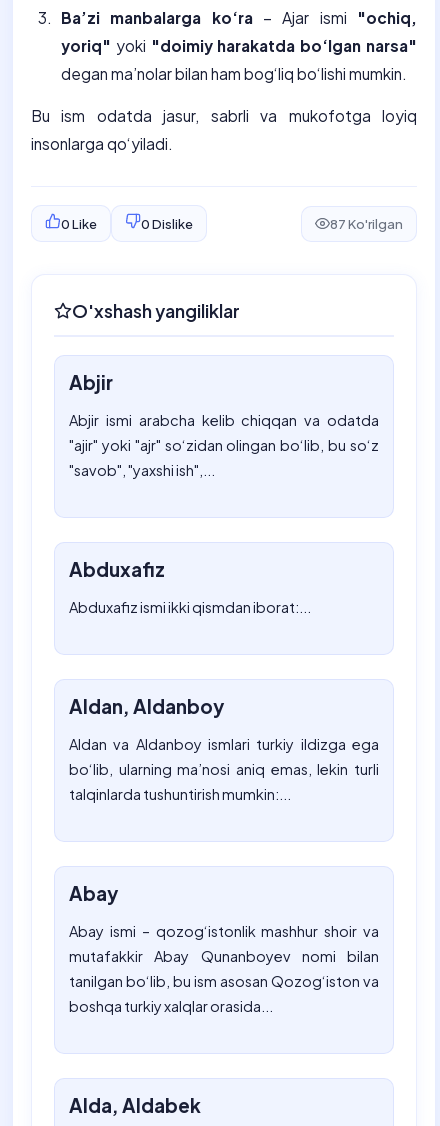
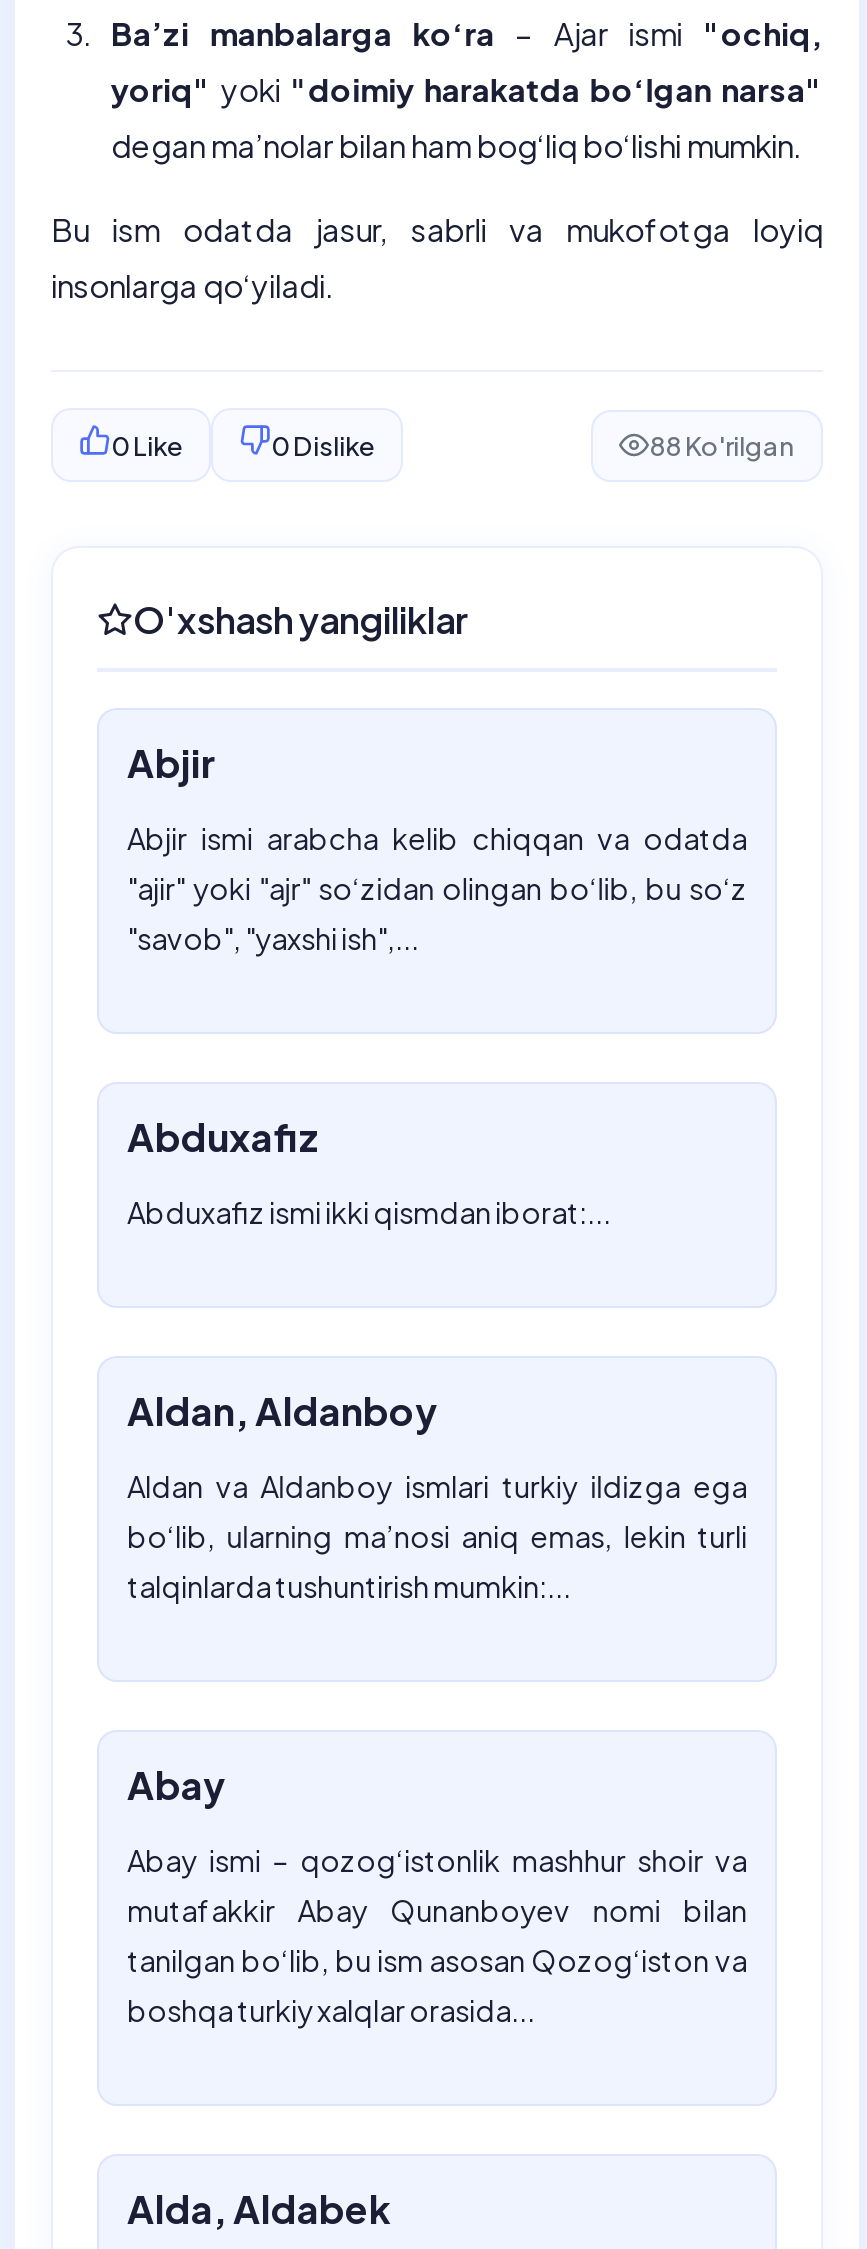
- 87 Ko'rilgan
+ 88 Ko'rilgan
